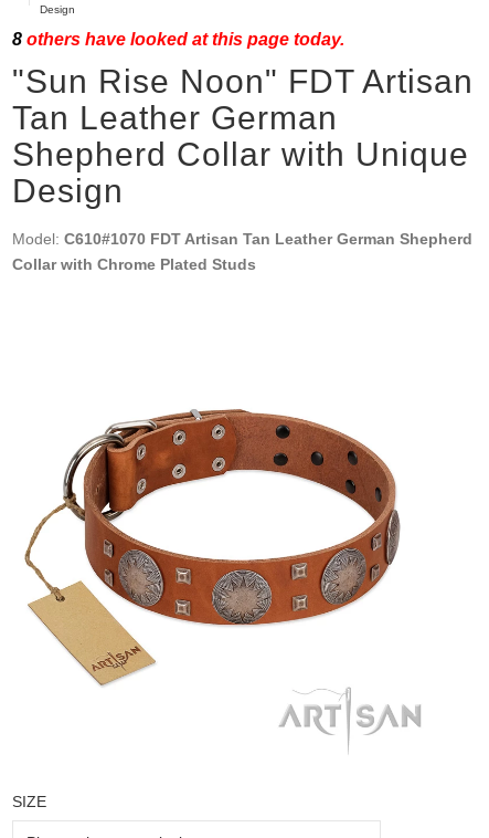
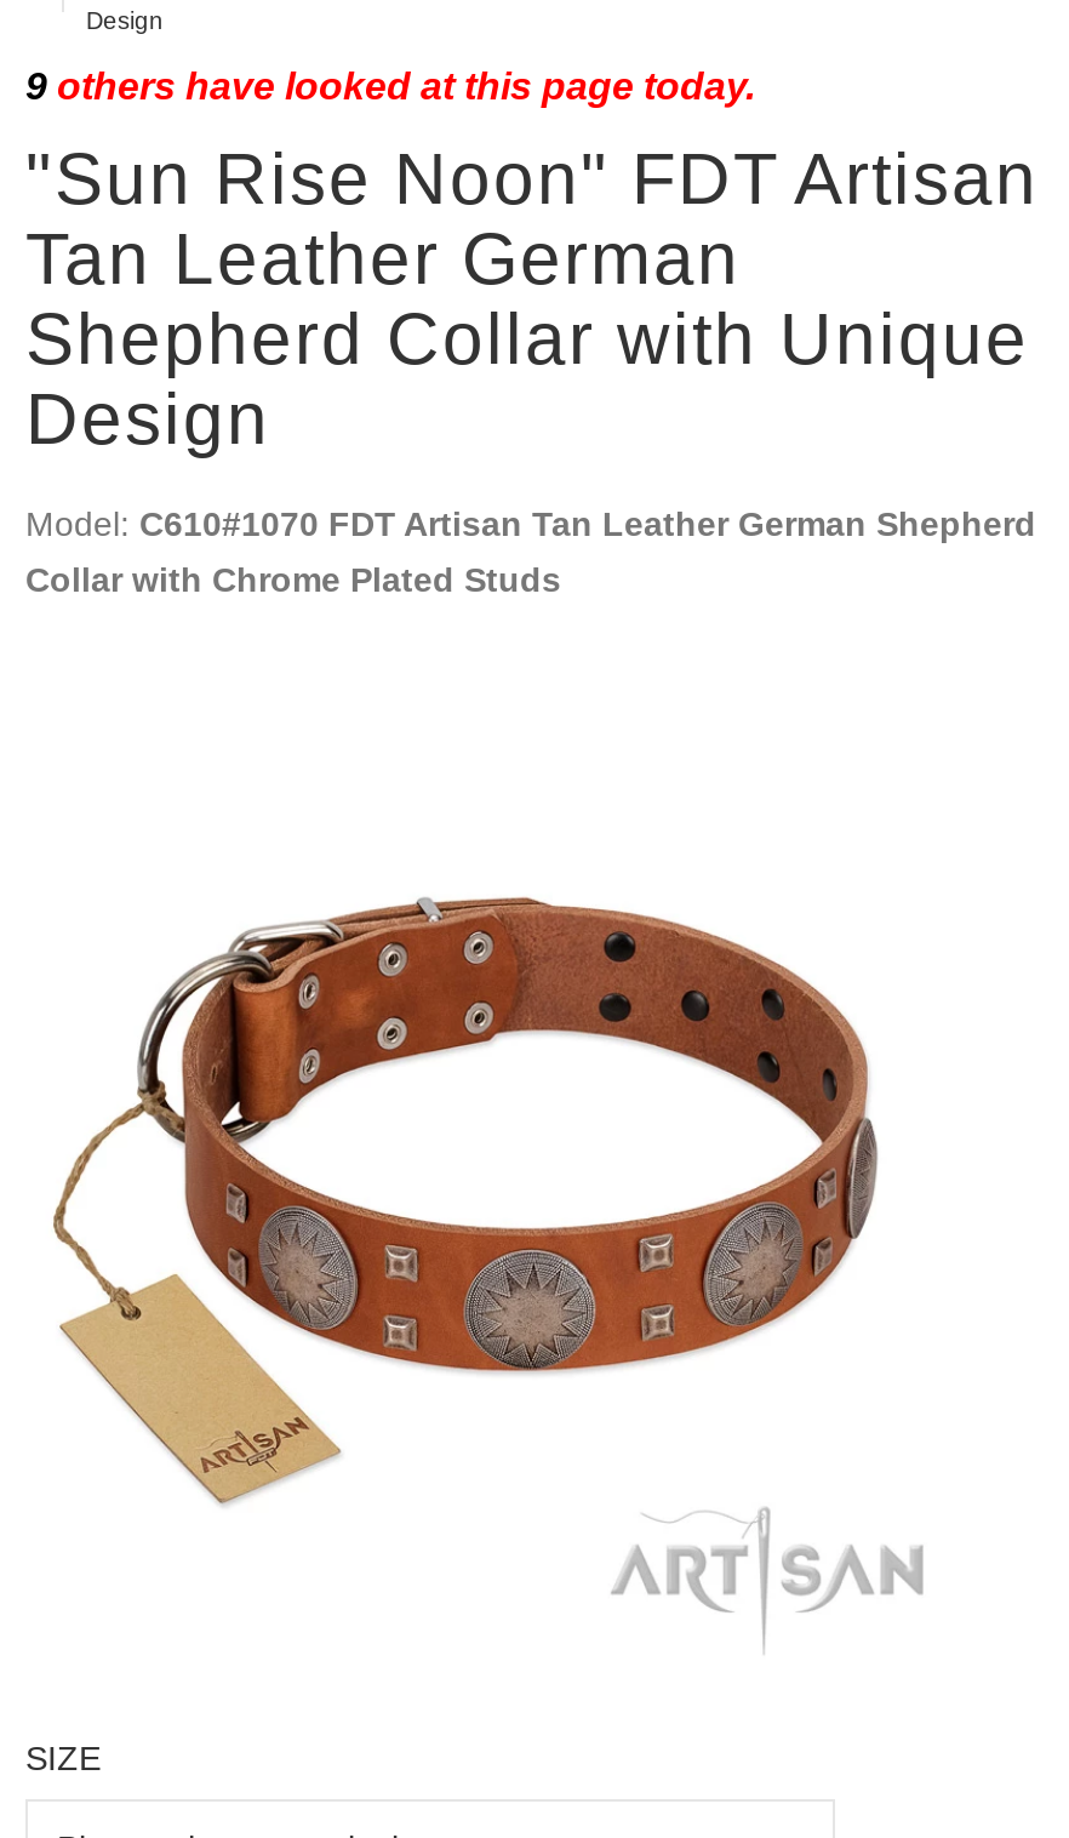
- 8 others have looked at this page today.
+ 9 others have looked at this page today.
